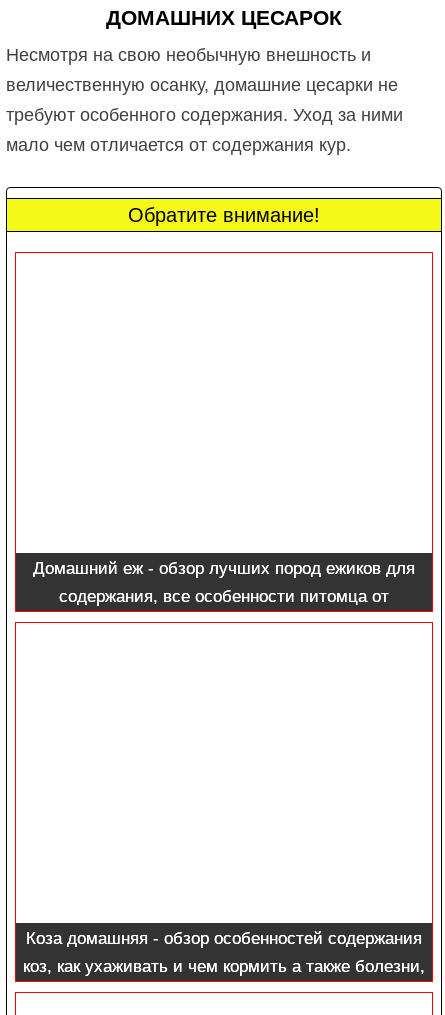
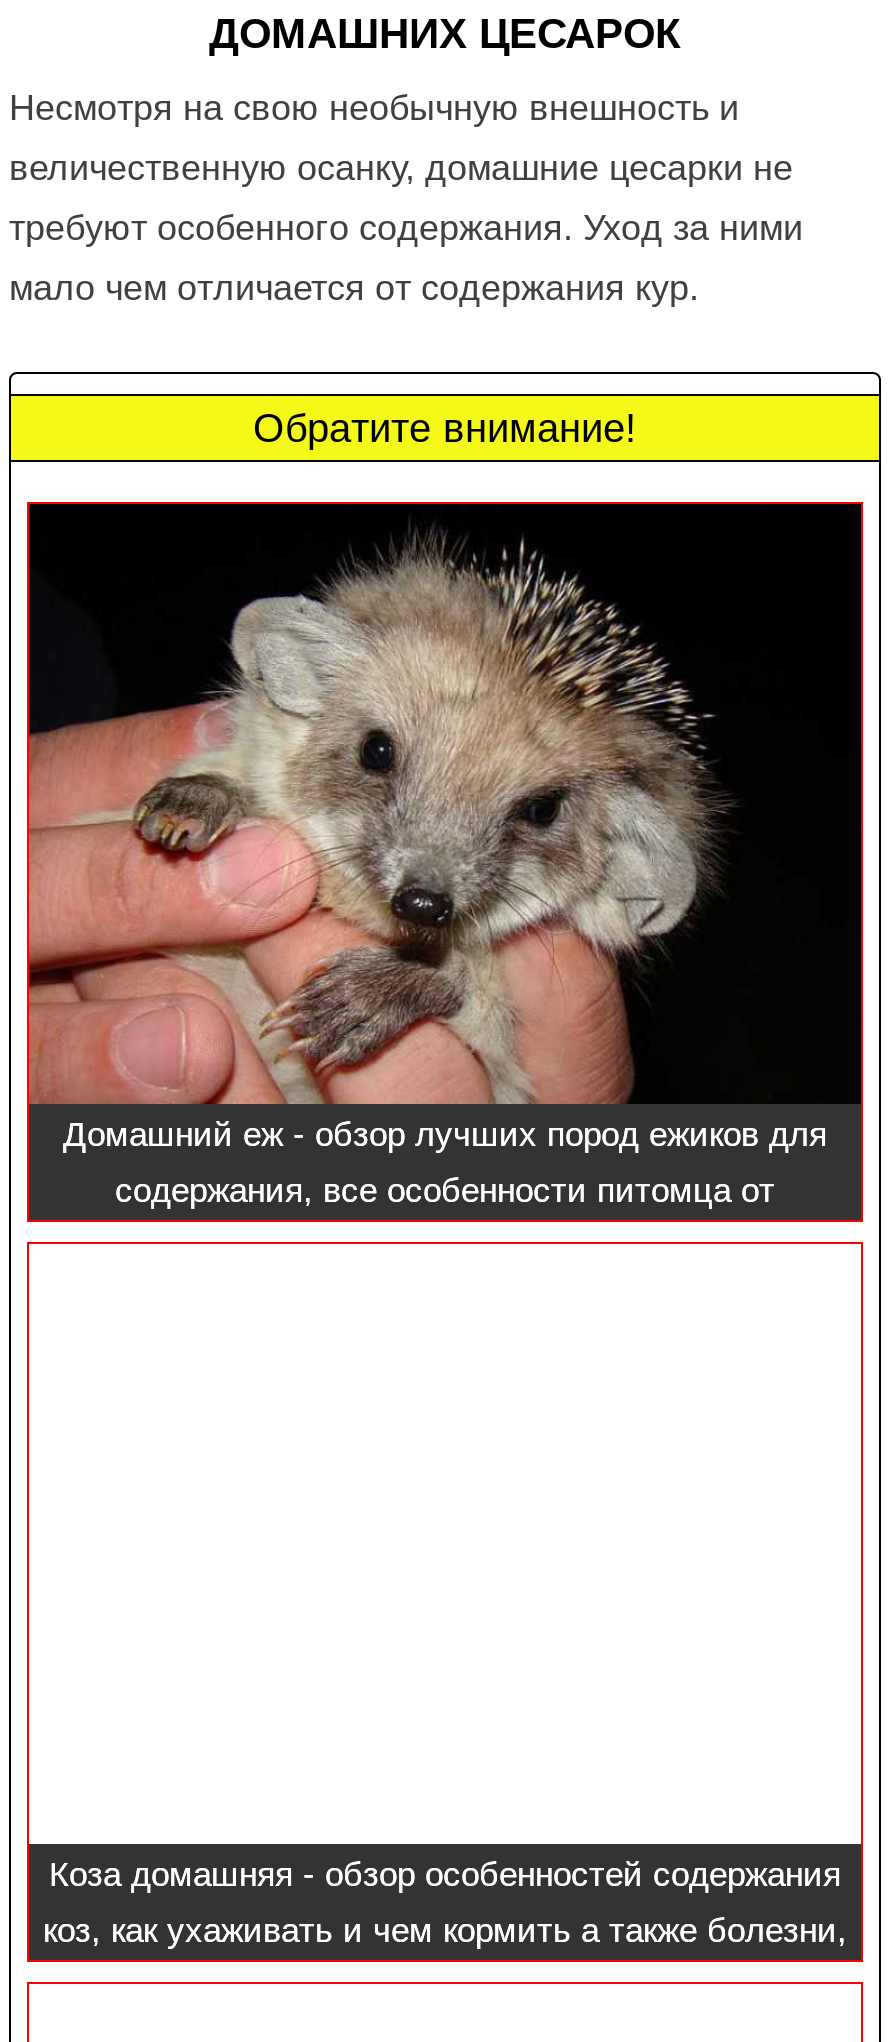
+ [image]
